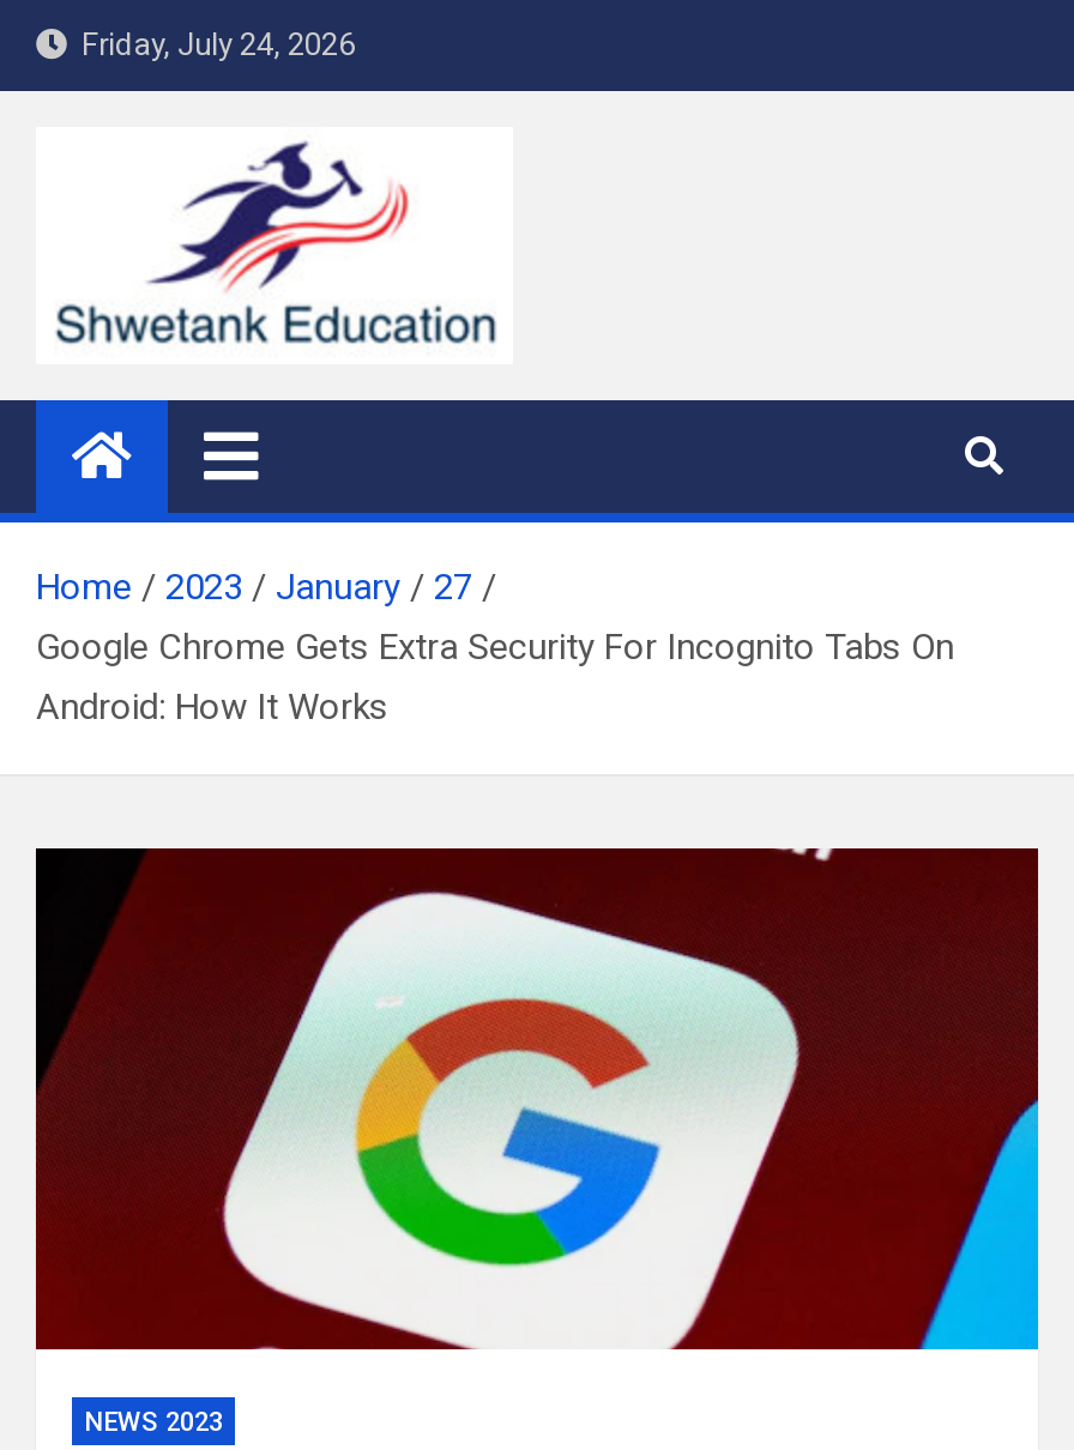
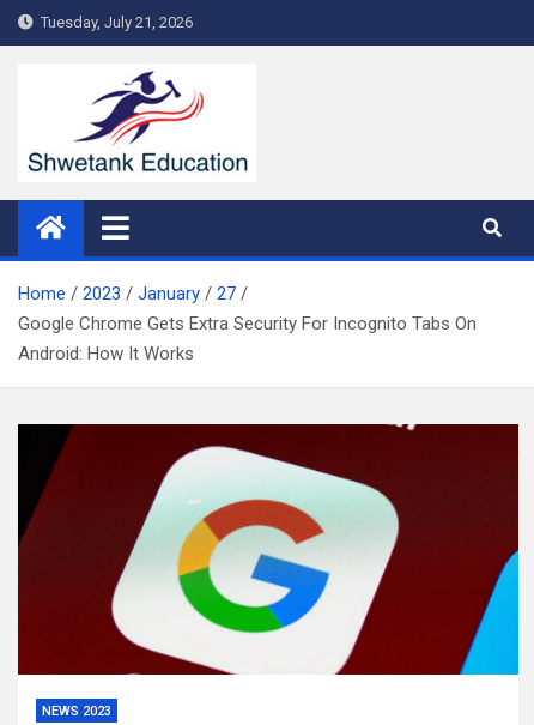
- Friday, July 24, 2026
+ Tuesday, July 21, 2026
